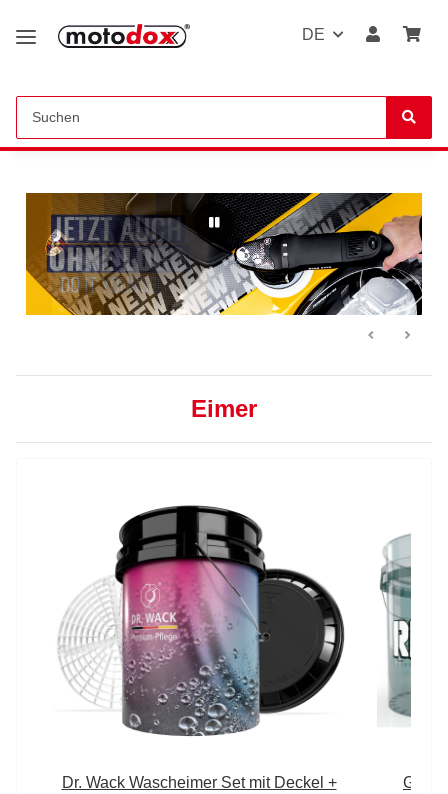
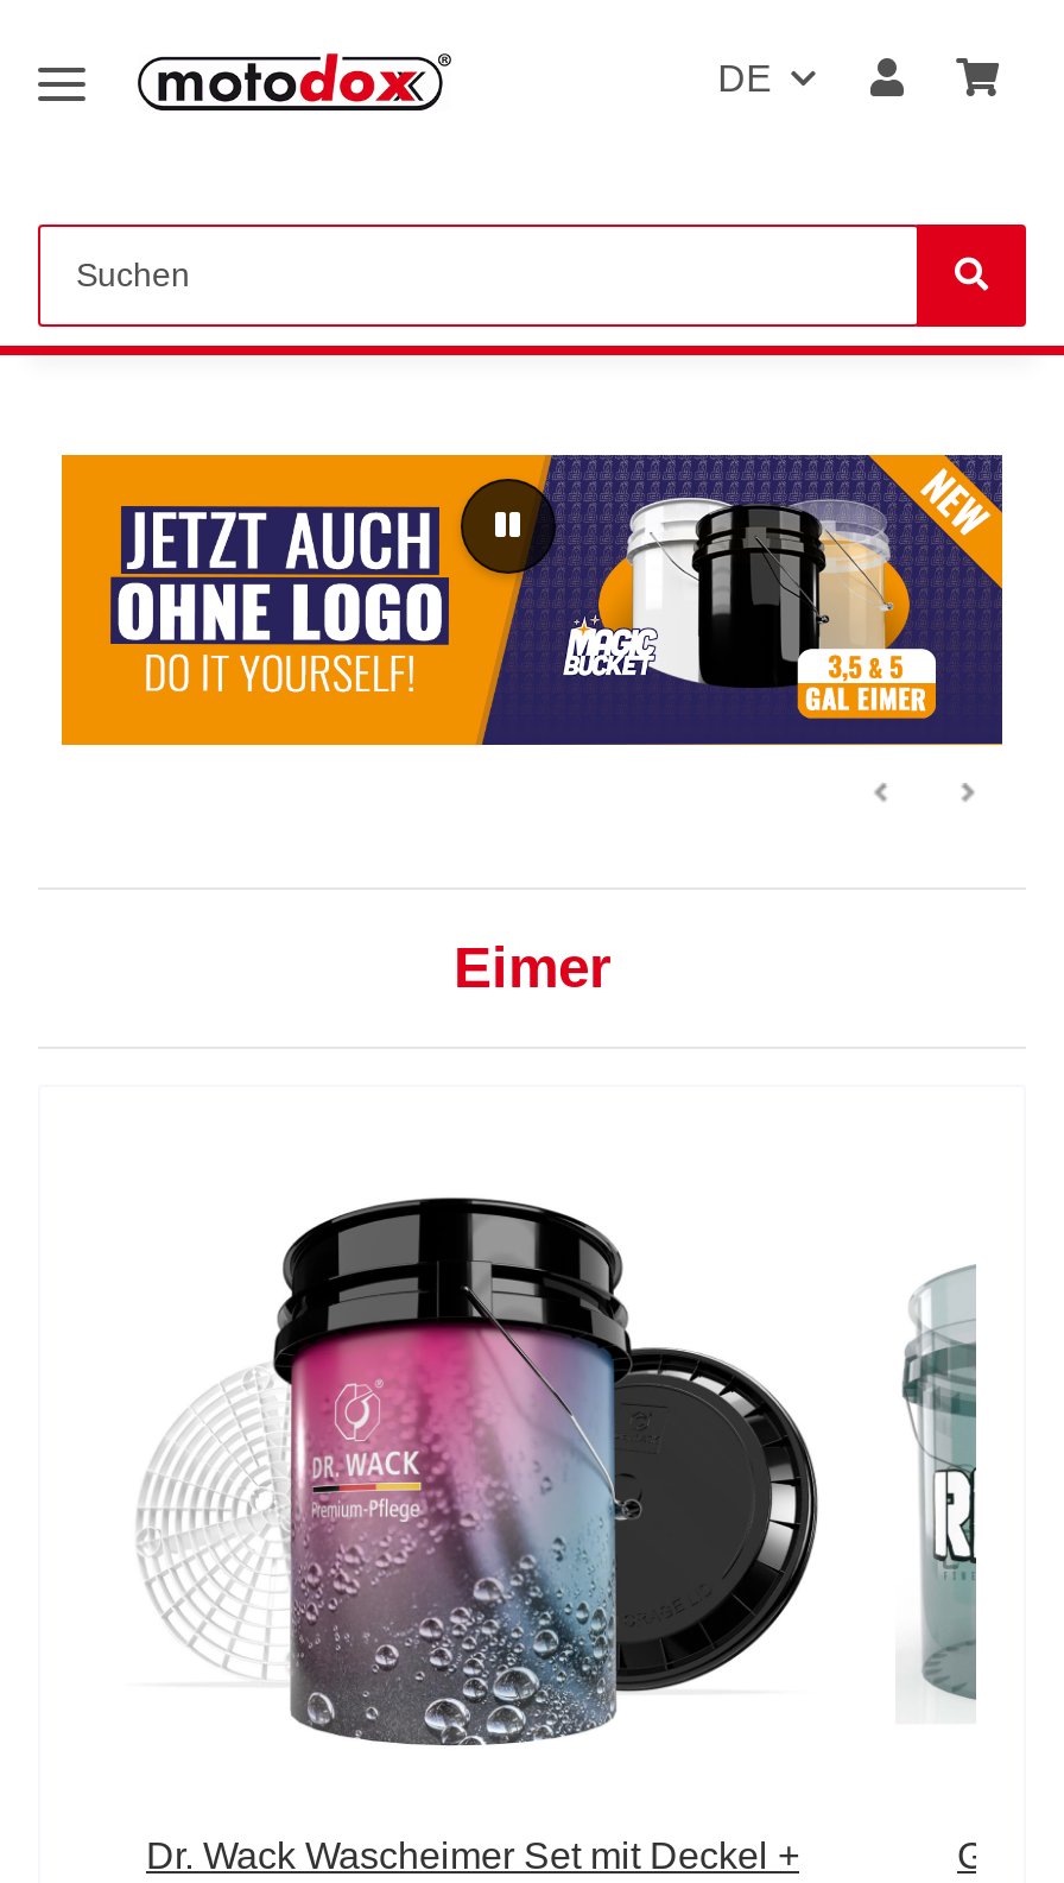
- [image]
+ [image]
